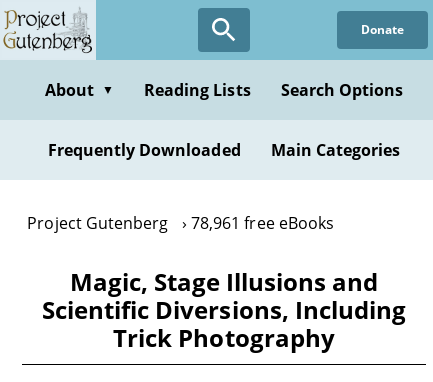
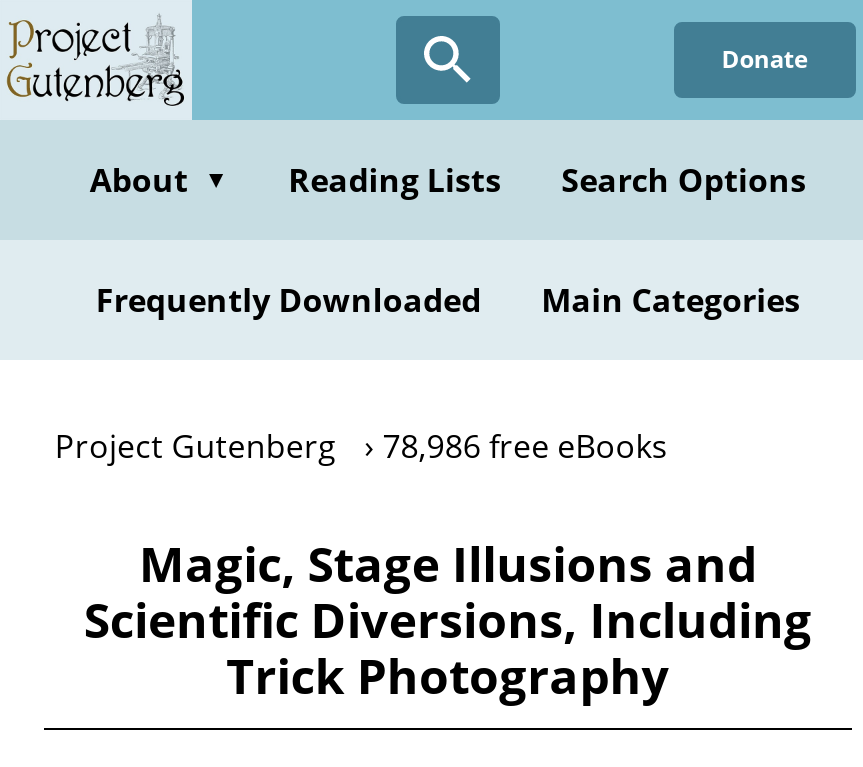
- Project Gutenberg 78,961 free eBooks
+ Project Gutenberg 78,986 free eBooks
